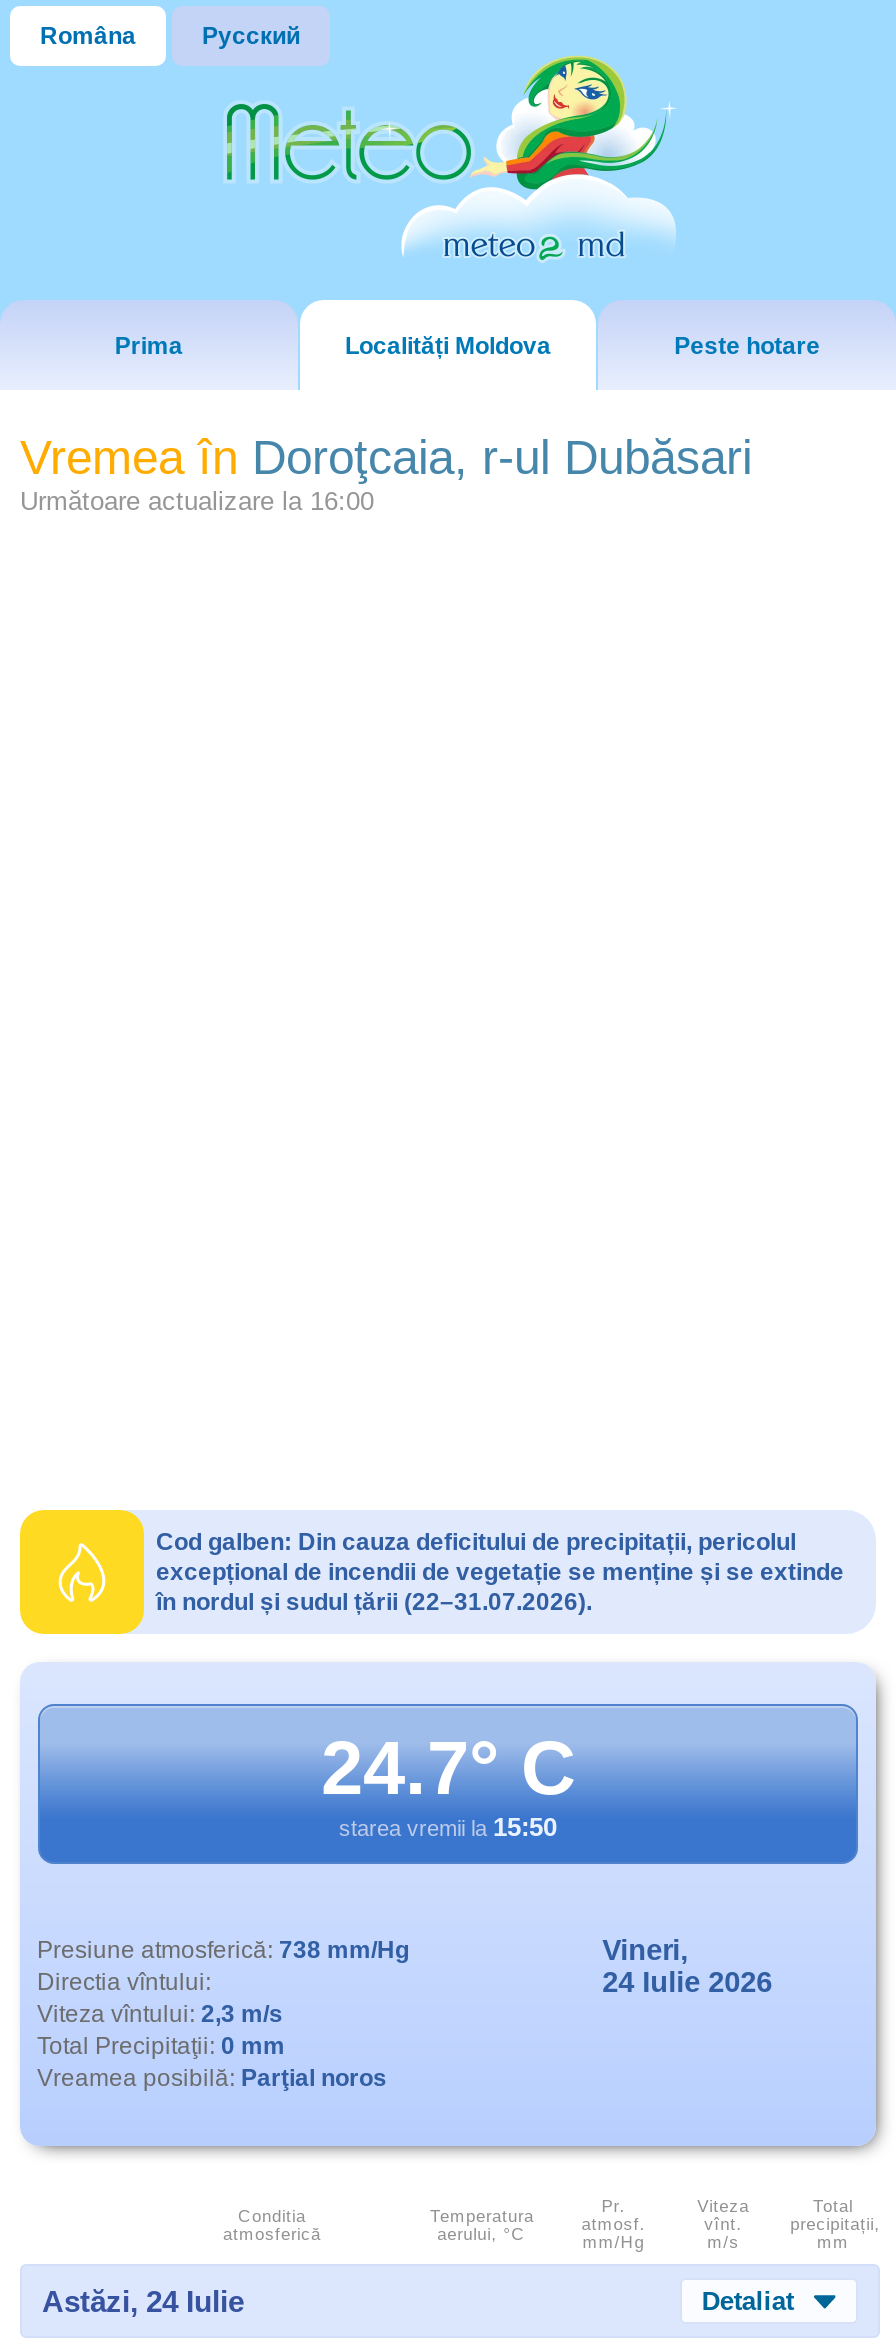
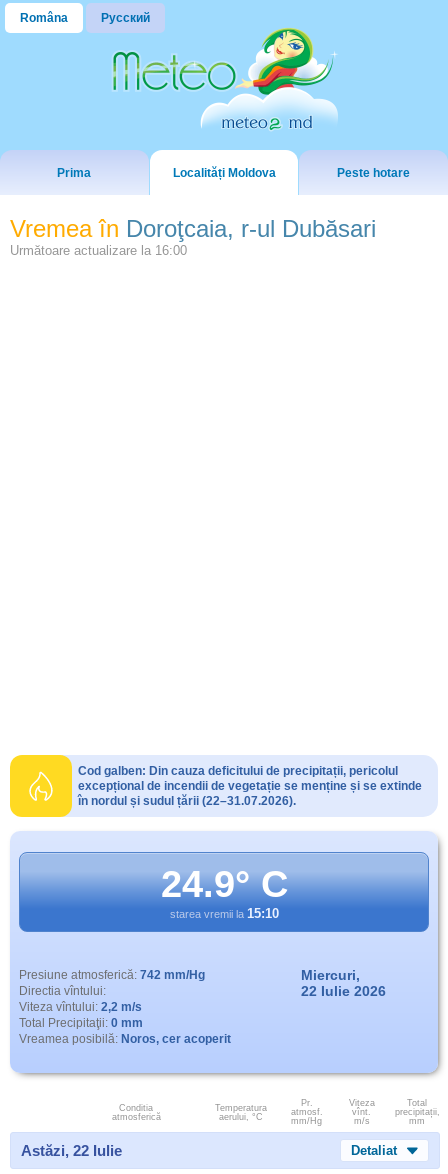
- 24.7° C
+ 24.9° C

- starea vremii la 15:50
+ starea vremii la 15:10

- Presiune atmosferică: 738 mm/Hg
+ Presiune atmosferică: 742 mm/Hg

- Vineri,
- 24 Iulie 2026
+ Miercuri,
+ 22 Iulie 2026

- Viteza vîntului: 2,3 m/s
+ Viteza vîntului: 2,2 m/s

- Vreamea posibilă: Parţial noros
+ Vreamea posibilă: Noros, cer acoperit

- Astăzi, 24 Iulie
+ Astăzi, 22 Iulie
